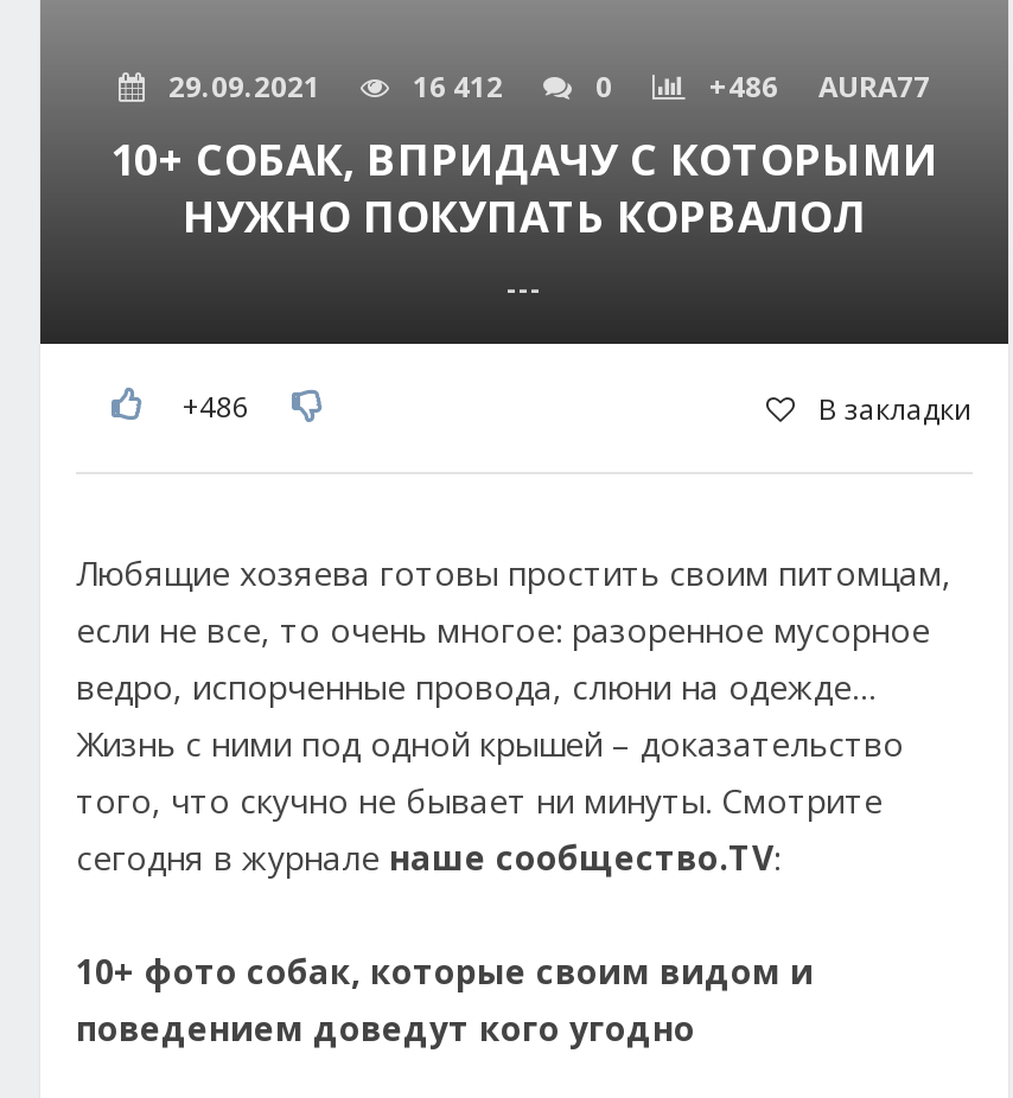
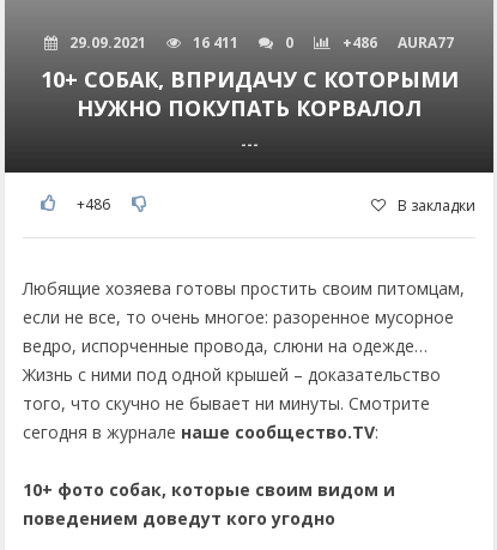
- 16 412
+ 16 411
